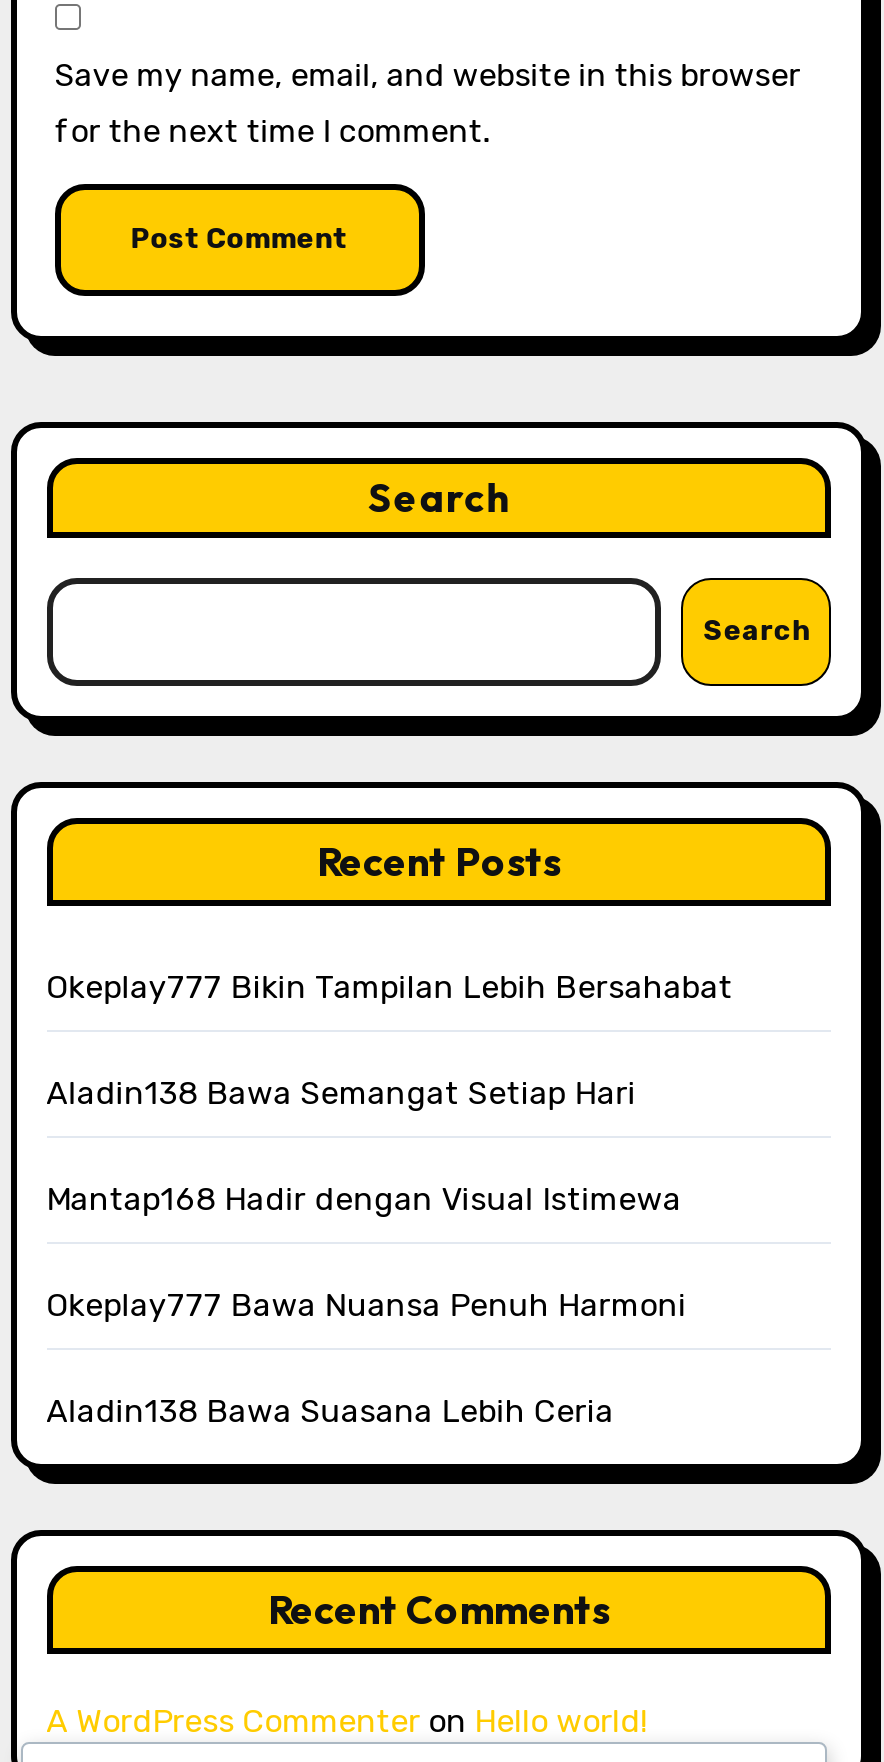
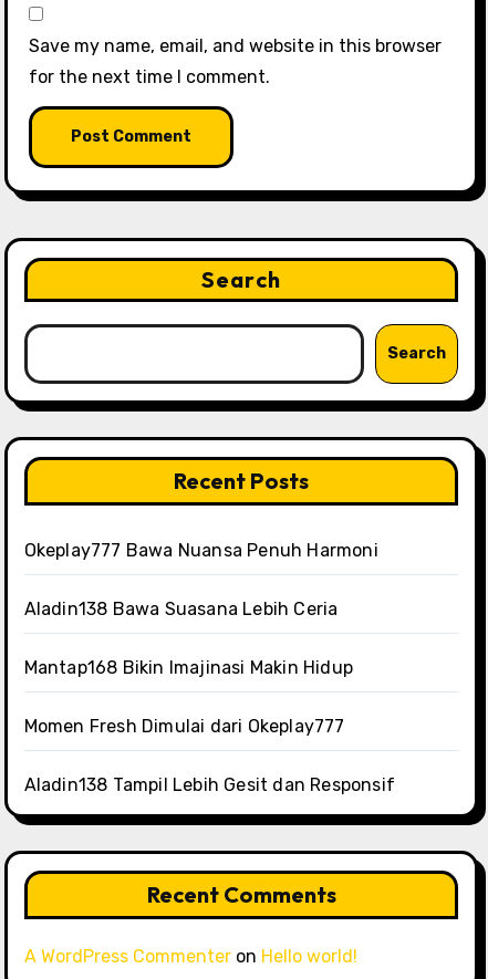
- Okeplay777 Bikin Tampilan Lebih Bersahabat
- Aladin138 Bawa Semangat Setiap Hari
- Mantap168 Hadir dengan Visual Istimewa

moved up: Okeplay777 Bawa Nuansa Penuh Harmoni | Aladin138 Bawa Suasana Lebih Ceria

+ Mantap168 Bikin Imajinasi Makin Hidup
+ Momen Fresh Dimulai dari Okeplay777
+ Aladin138 Tampil Lebih Gesit dan Responsif
